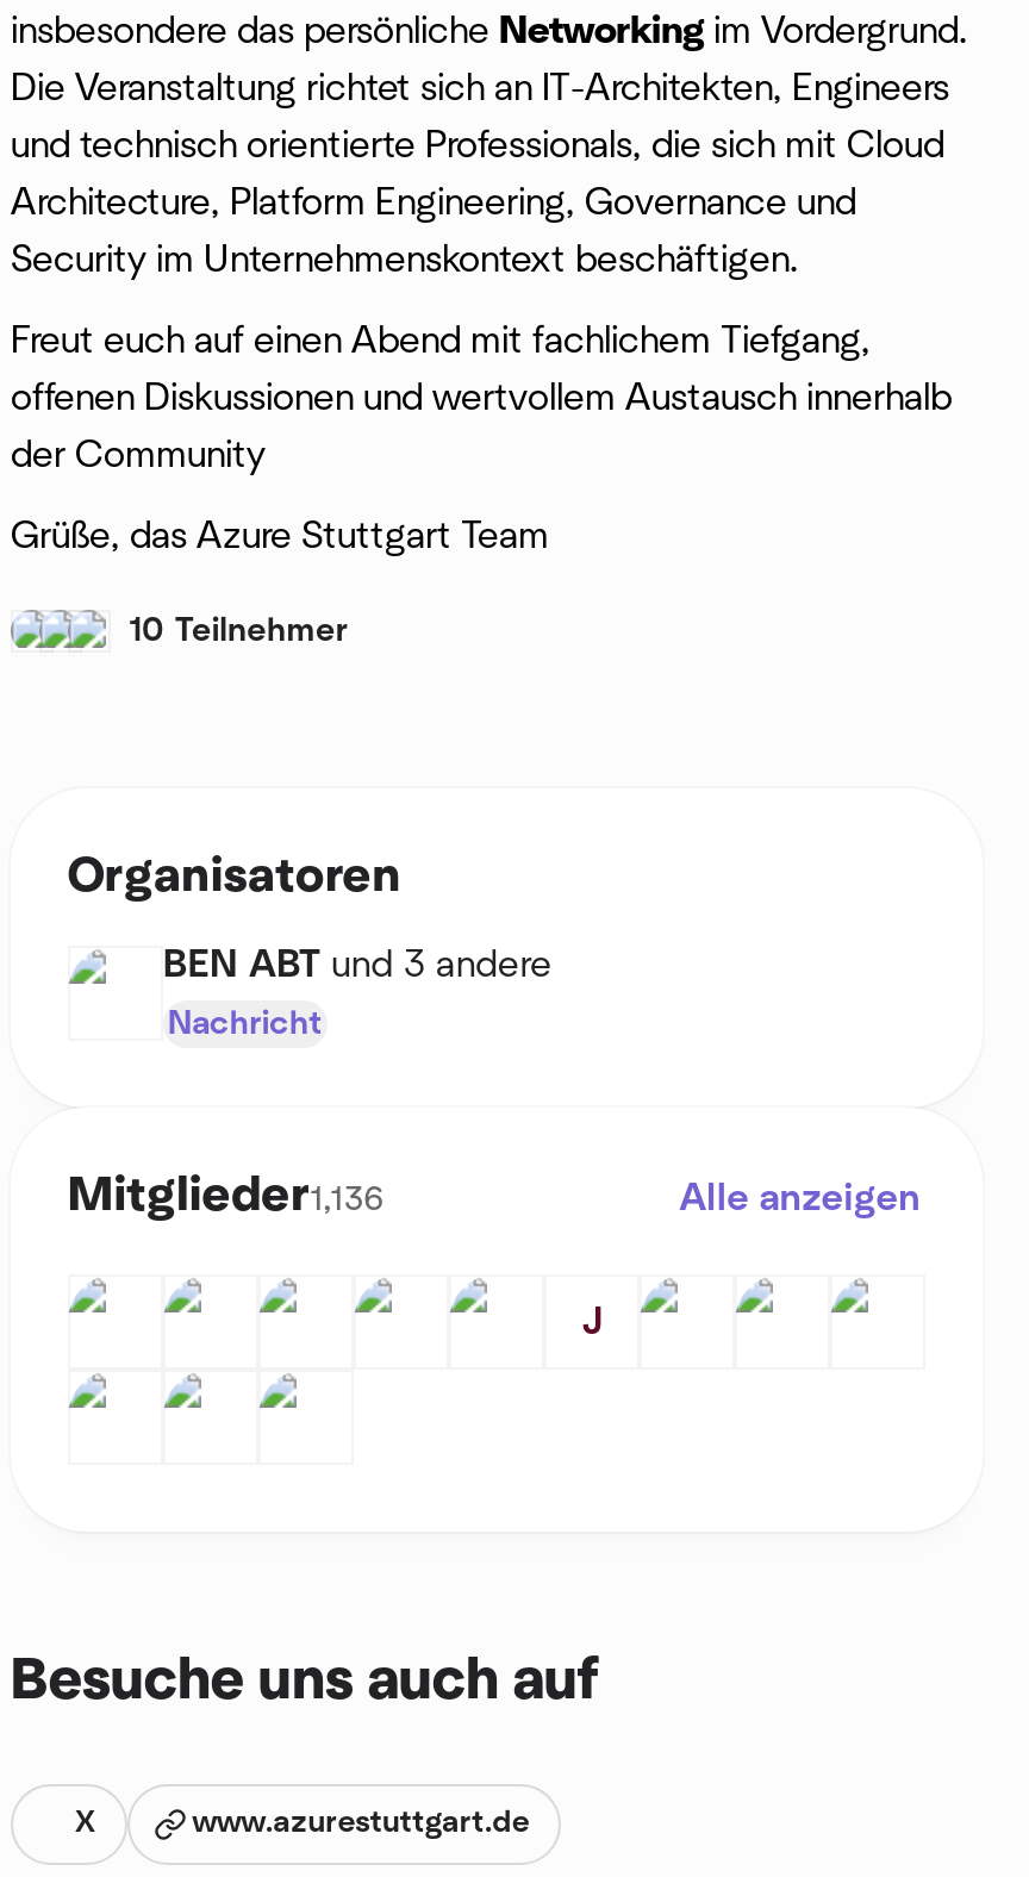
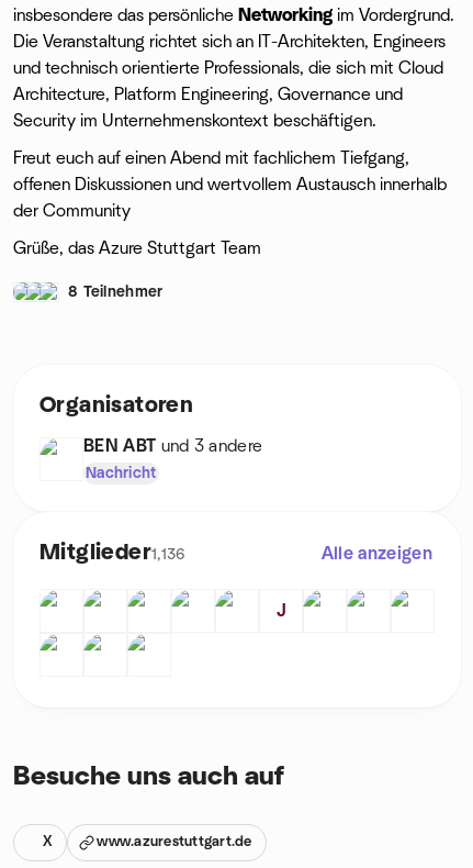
- 10 Teilnehmer
+ 8 Teilnehmer
